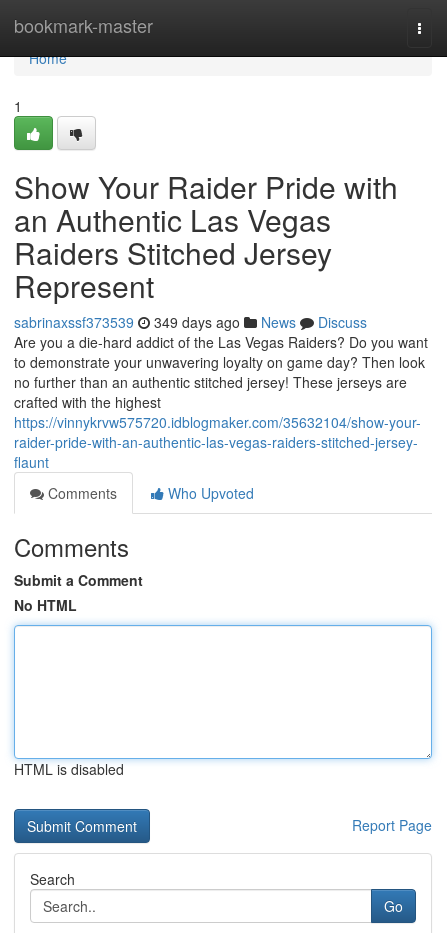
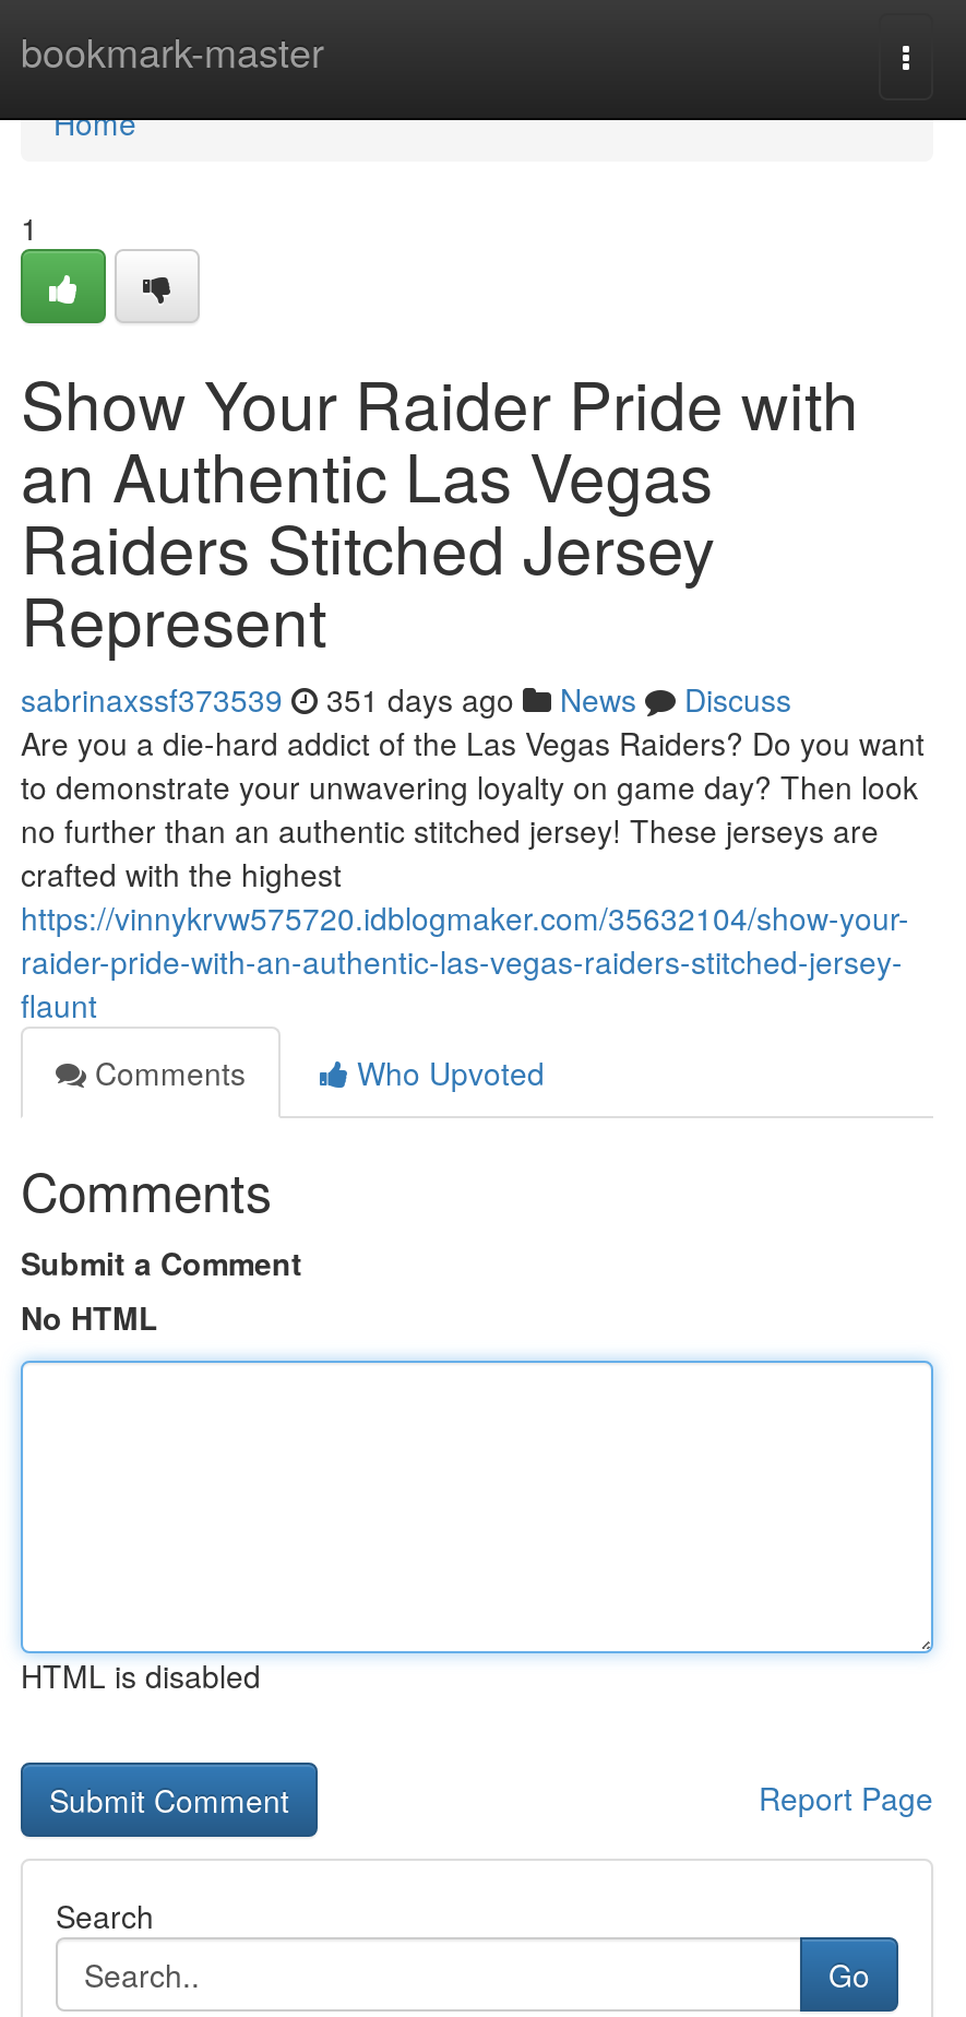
- sabrinaxssf373539 349 days ago News Discuss
+ sabrinaxssf373539 351 days ago News Discuss
